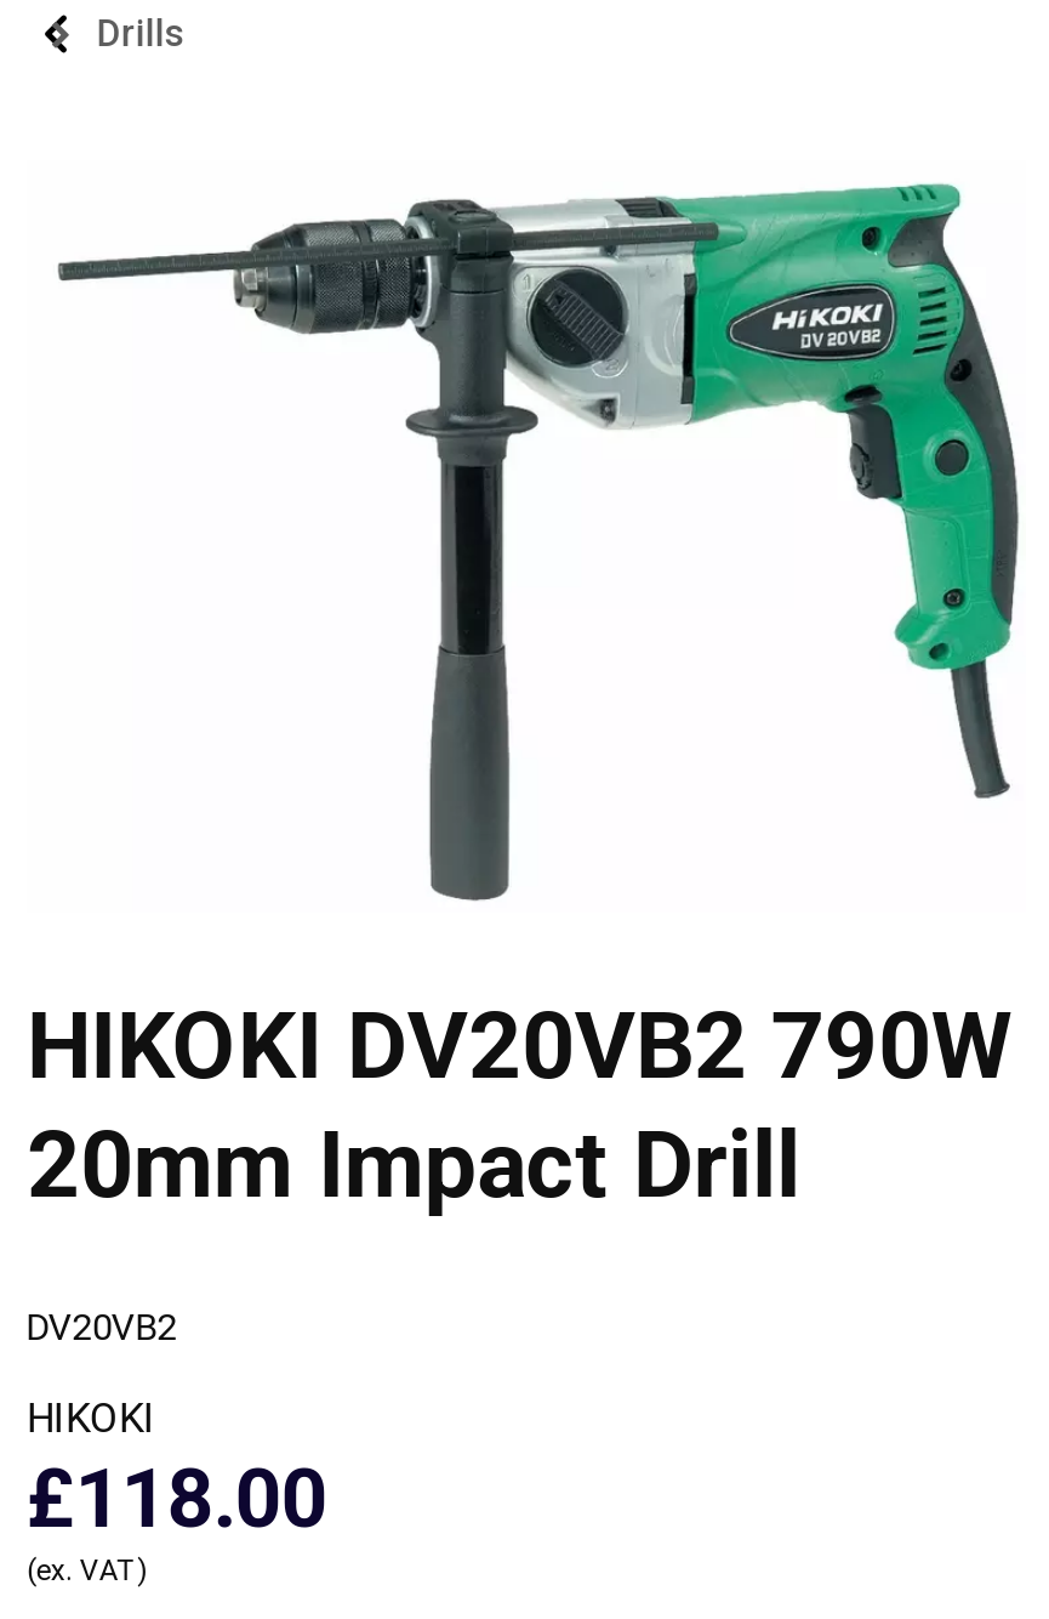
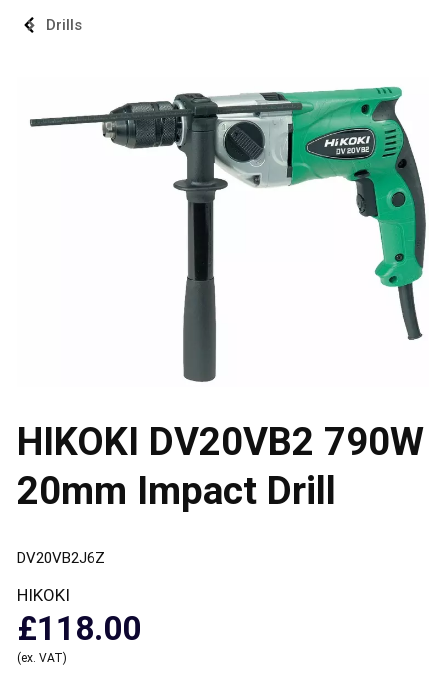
- DV20VB2
+ DV20VB2J6Z
